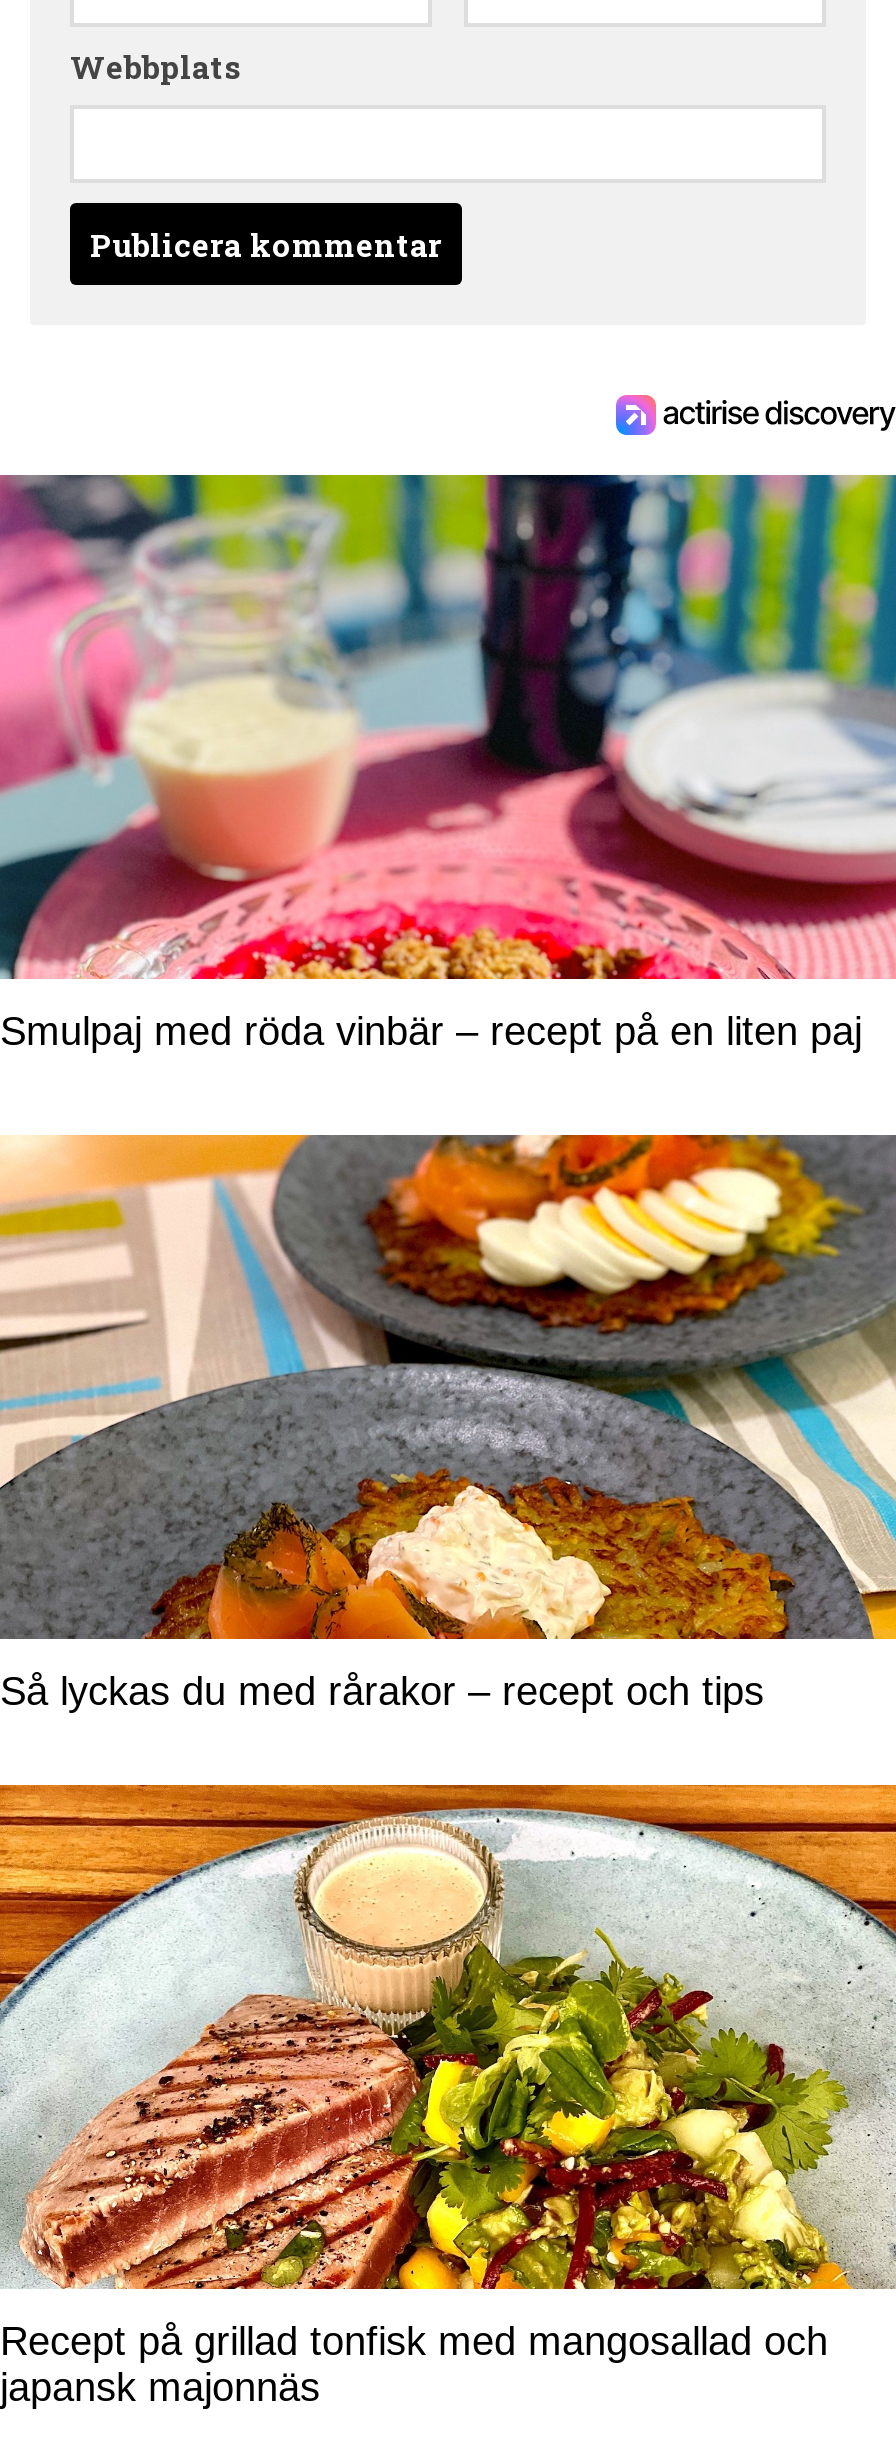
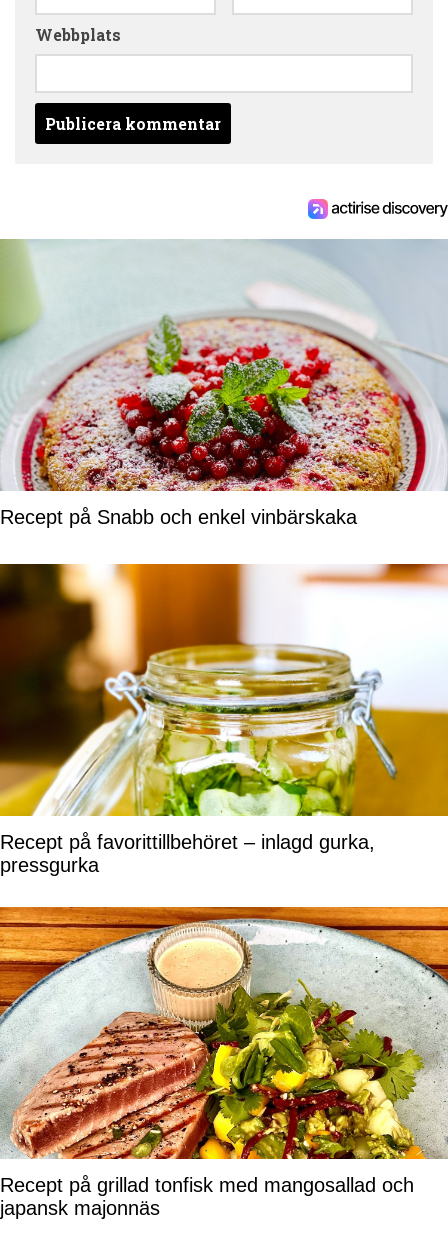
- [image]
- Smulpaj med röda vinbär – recept på en liten paj
+ [image]
+ Recept på Snabb och enkel vinbärskaka

- [image]
- Så lyckas du med rårakor – recept och tips
+ [image]
+ Recept på favorittillbehöret – inlagd gurka,
+ pressgurka
